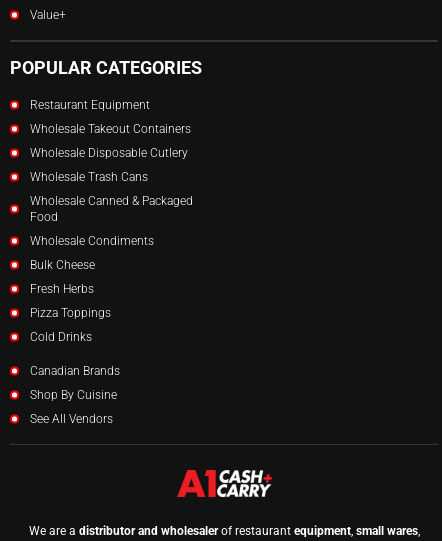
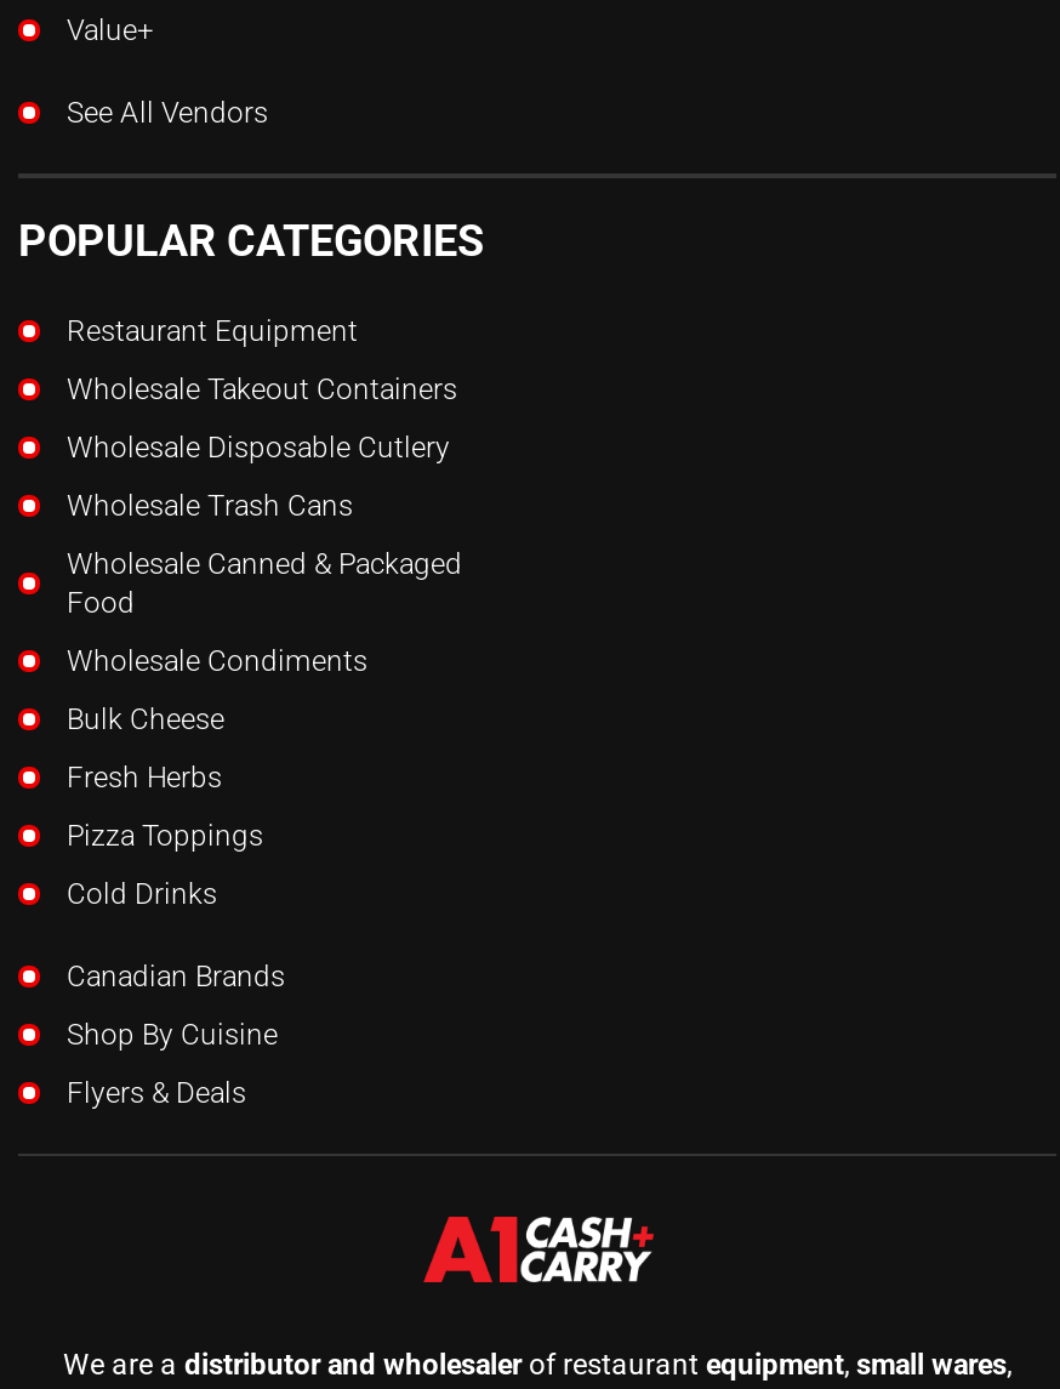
+ Flyers & Deals

moved up: See All Vendors
